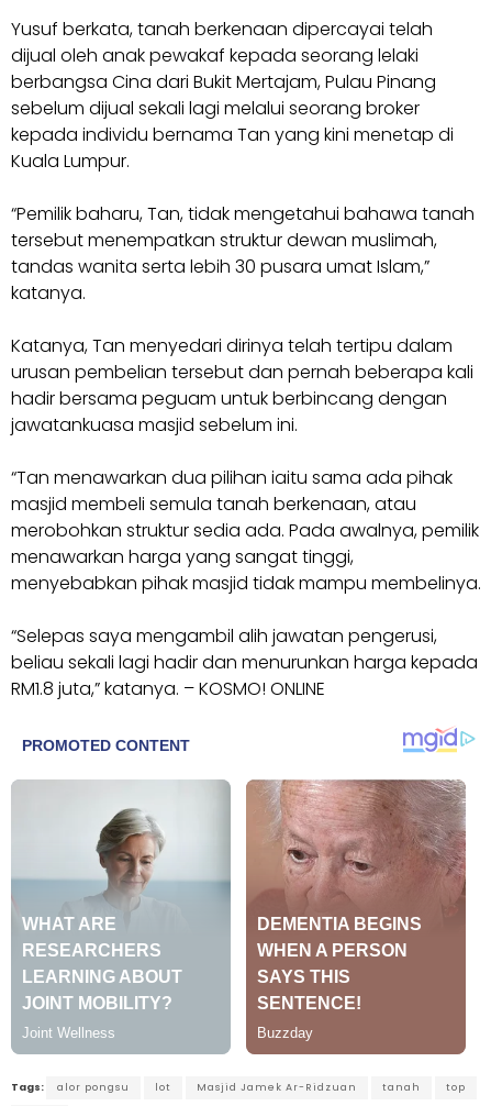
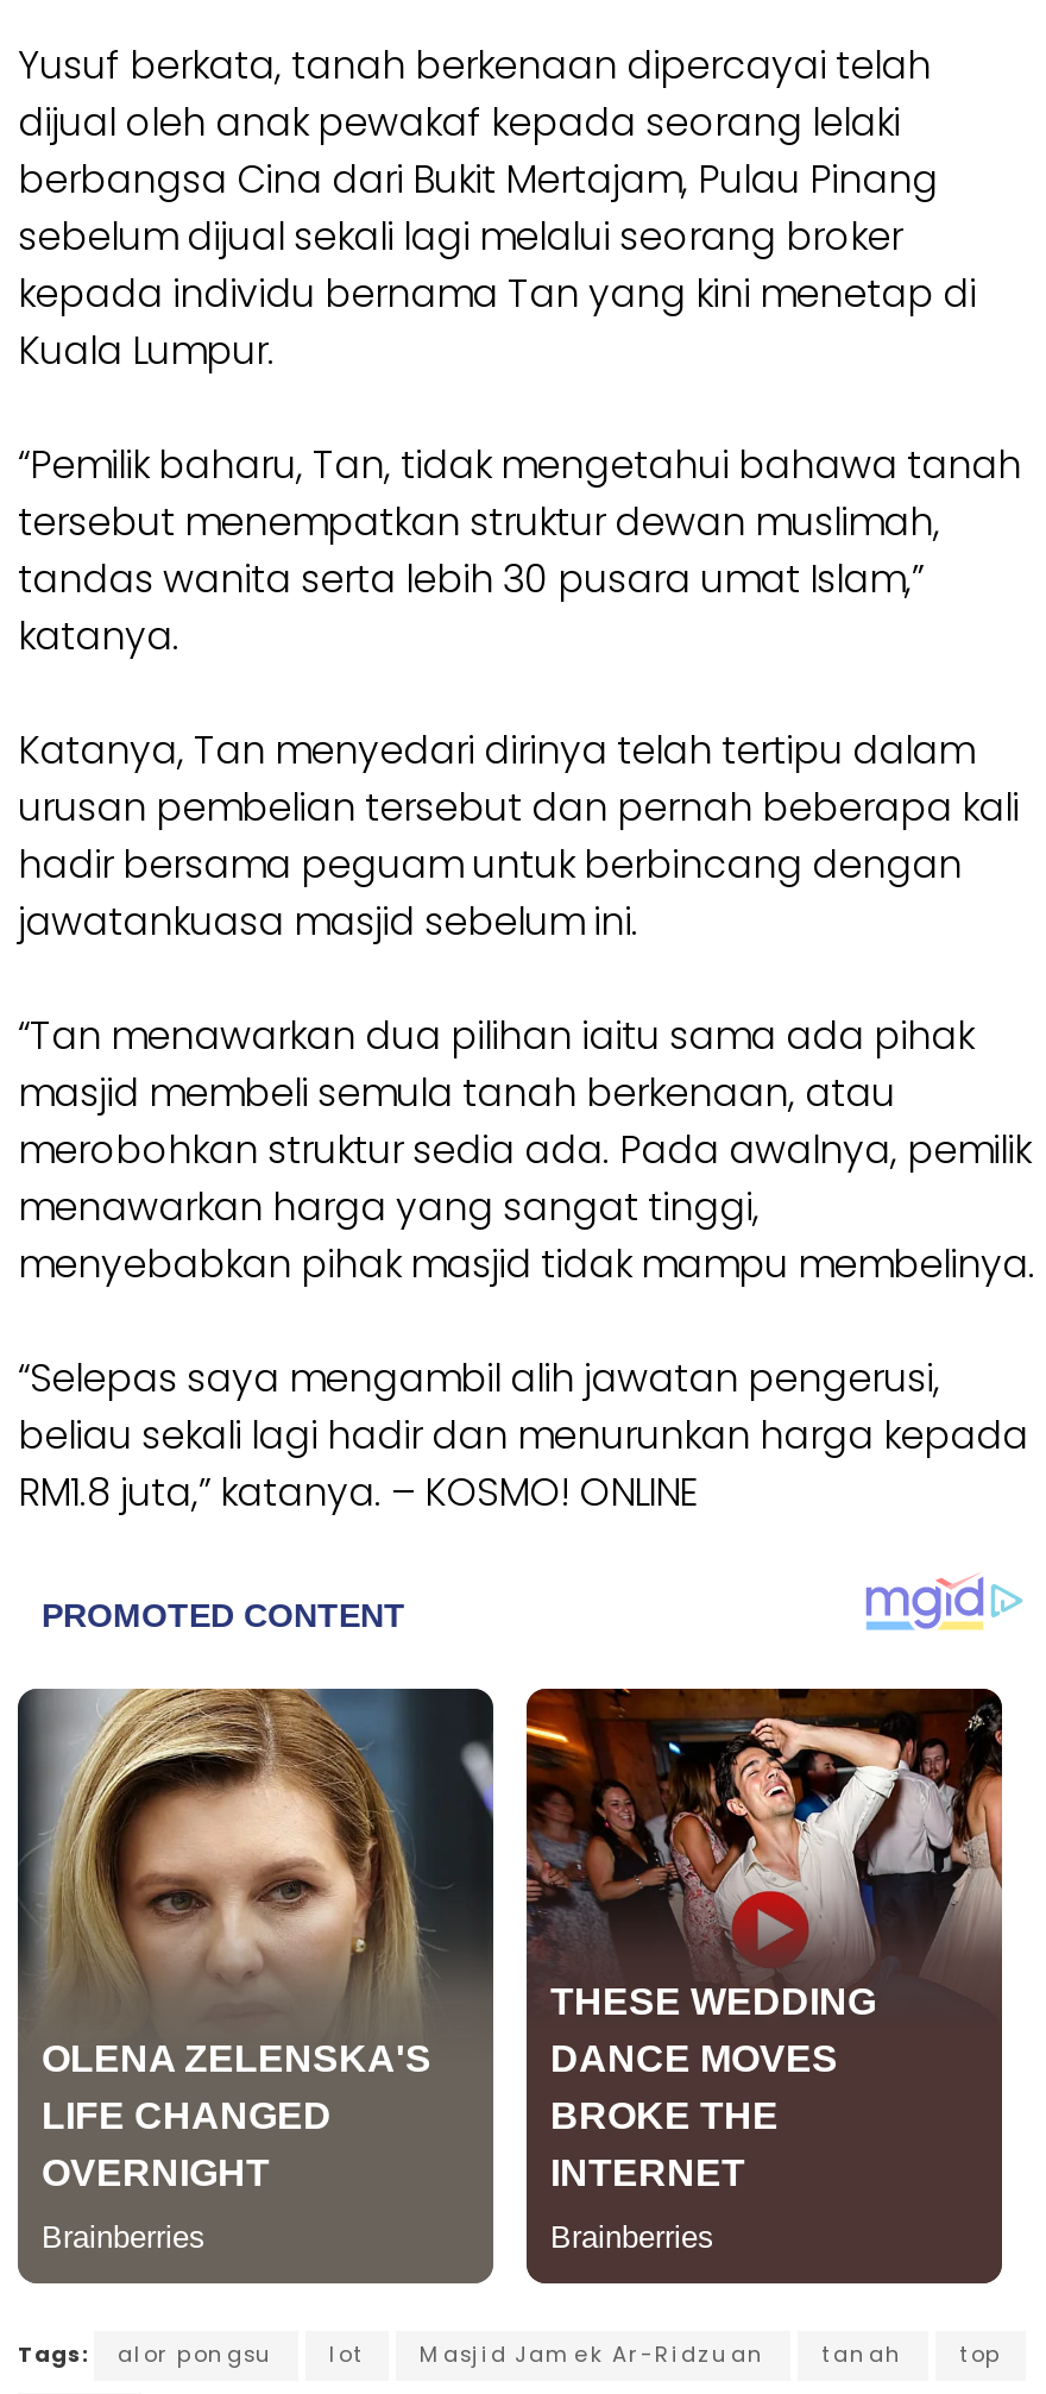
- [image]
+ [image]

- [image]
+ [image]
